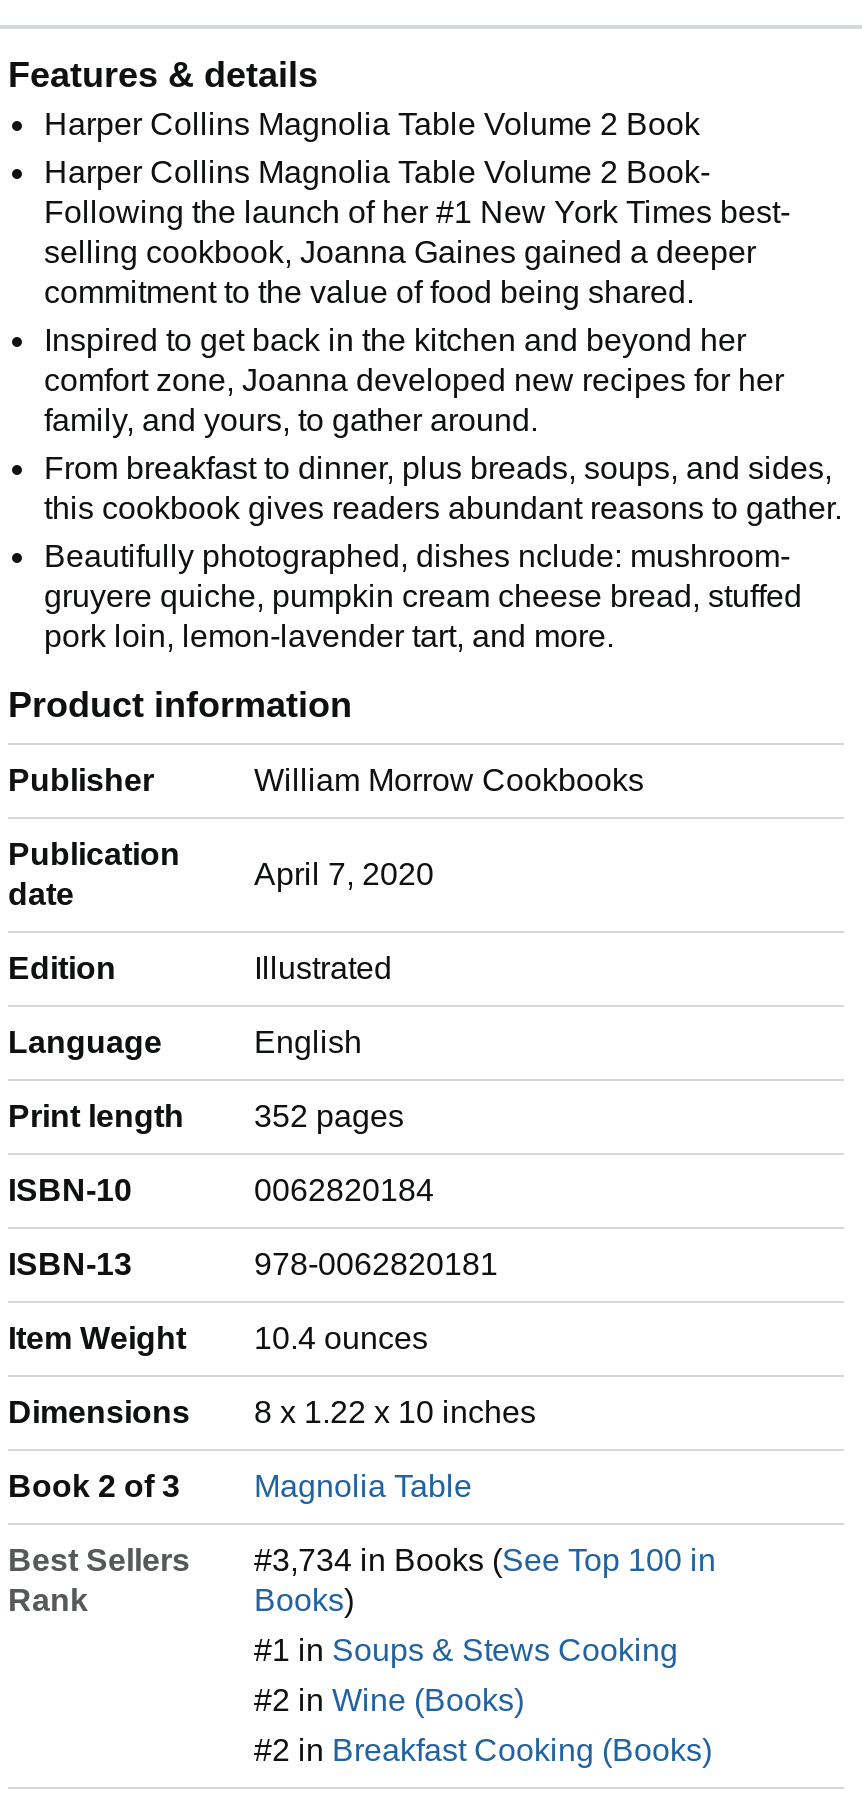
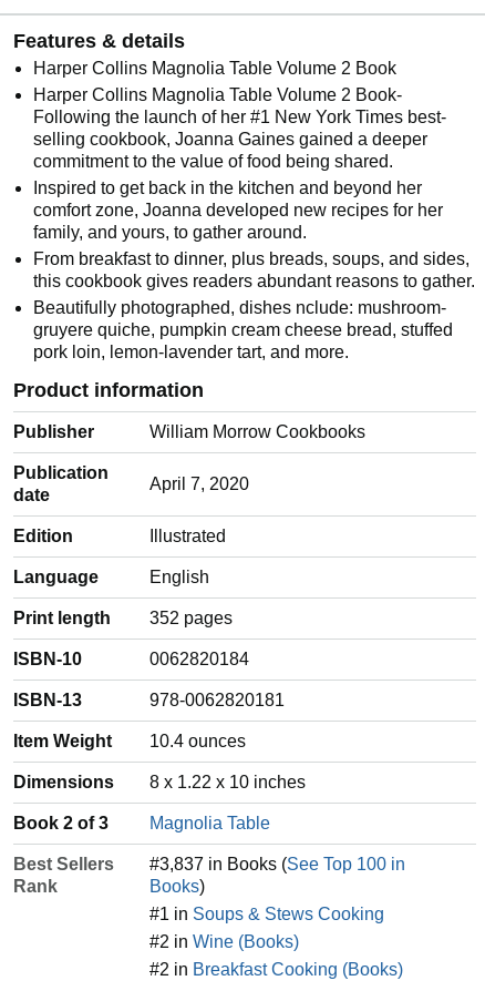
- #3,734 in Books (See Top 100 in
+ #3,837 in Books (See Top 100 in
